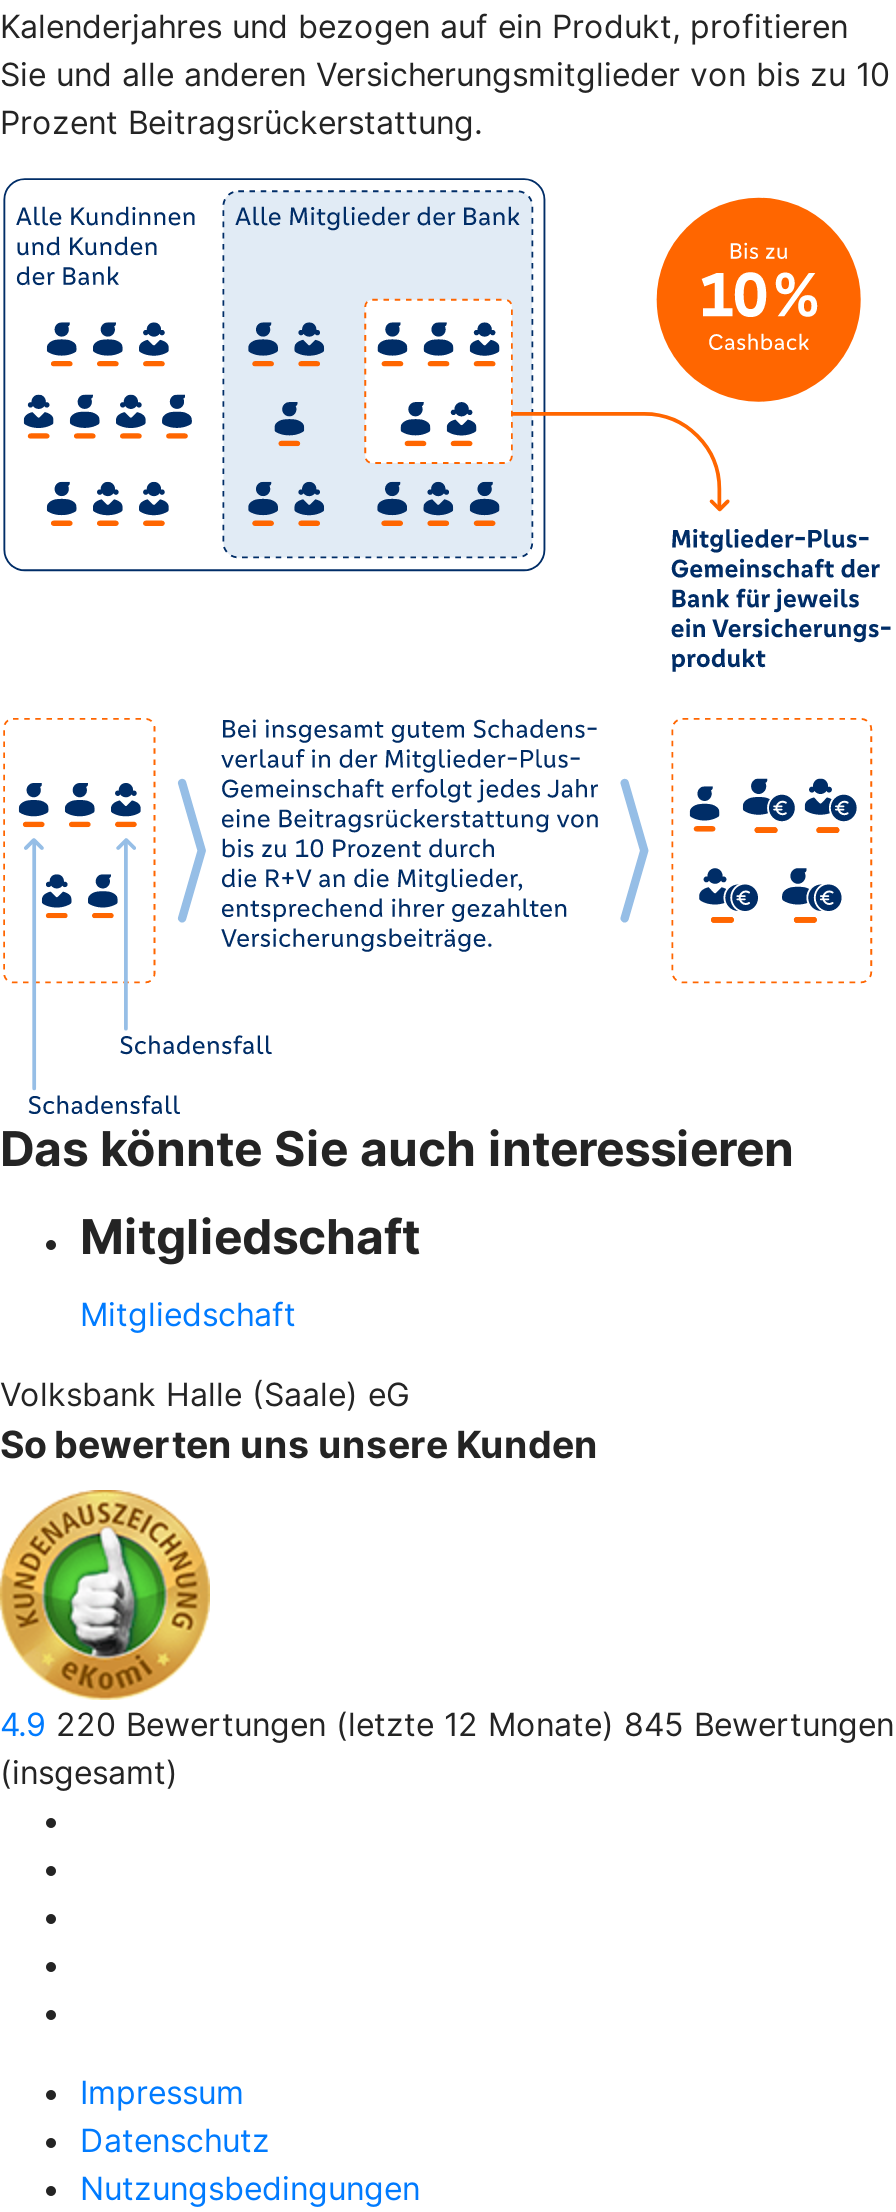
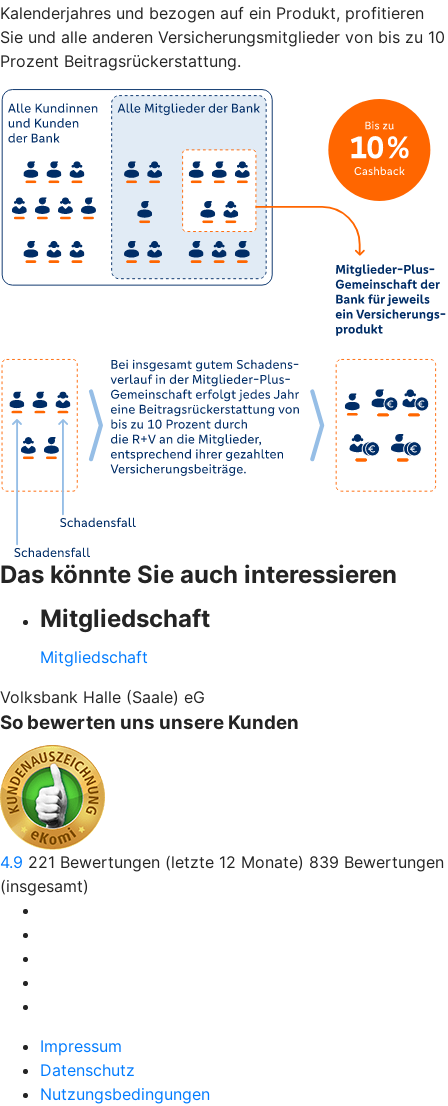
- 4.9 220 Bewertungen (letzte 12 Monate) 845 Bewertungen
+ 4.9 221 Bewertungen (letzte 12 Monate) 839 Bewertungen
